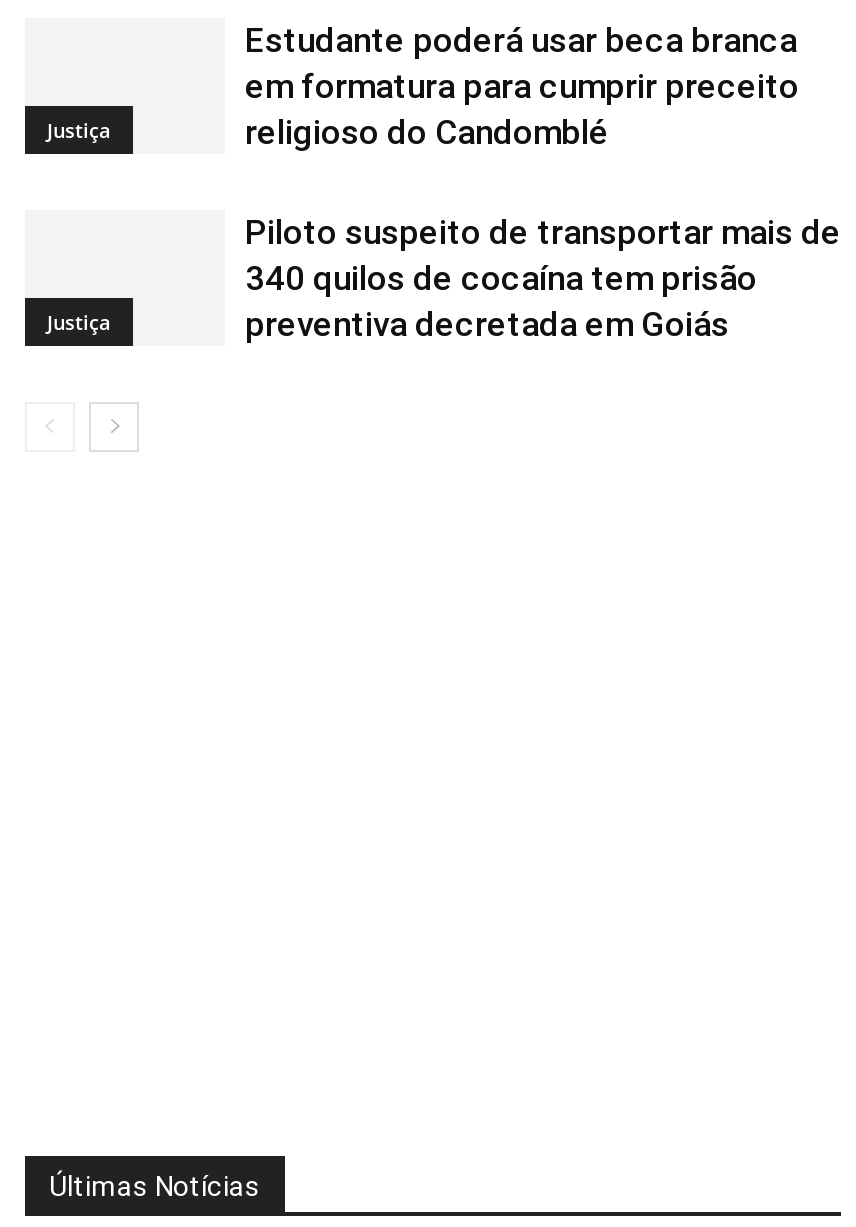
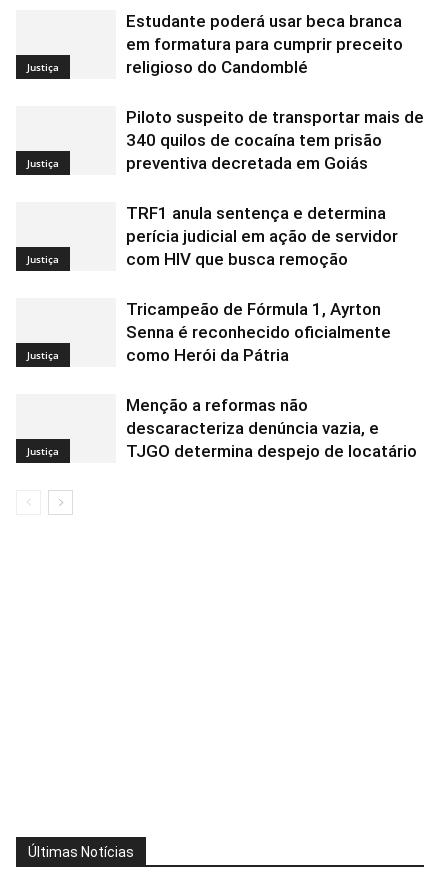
+ Justiça

+ Justiça

+ Justiça

+ TRF1 anula sentença e determina
+ perícia judicial em ação de servidor
+ com HIV que busca remoção

+ Tricampeão de Fórmula 1, Ayrton
+ Senna é reconhecido oficialmente
+ como Herói da Pátria

+ Menção a reformas não
+ descaracteriza denúncia vazia, e
+ TJGO determina despejo de locatário
